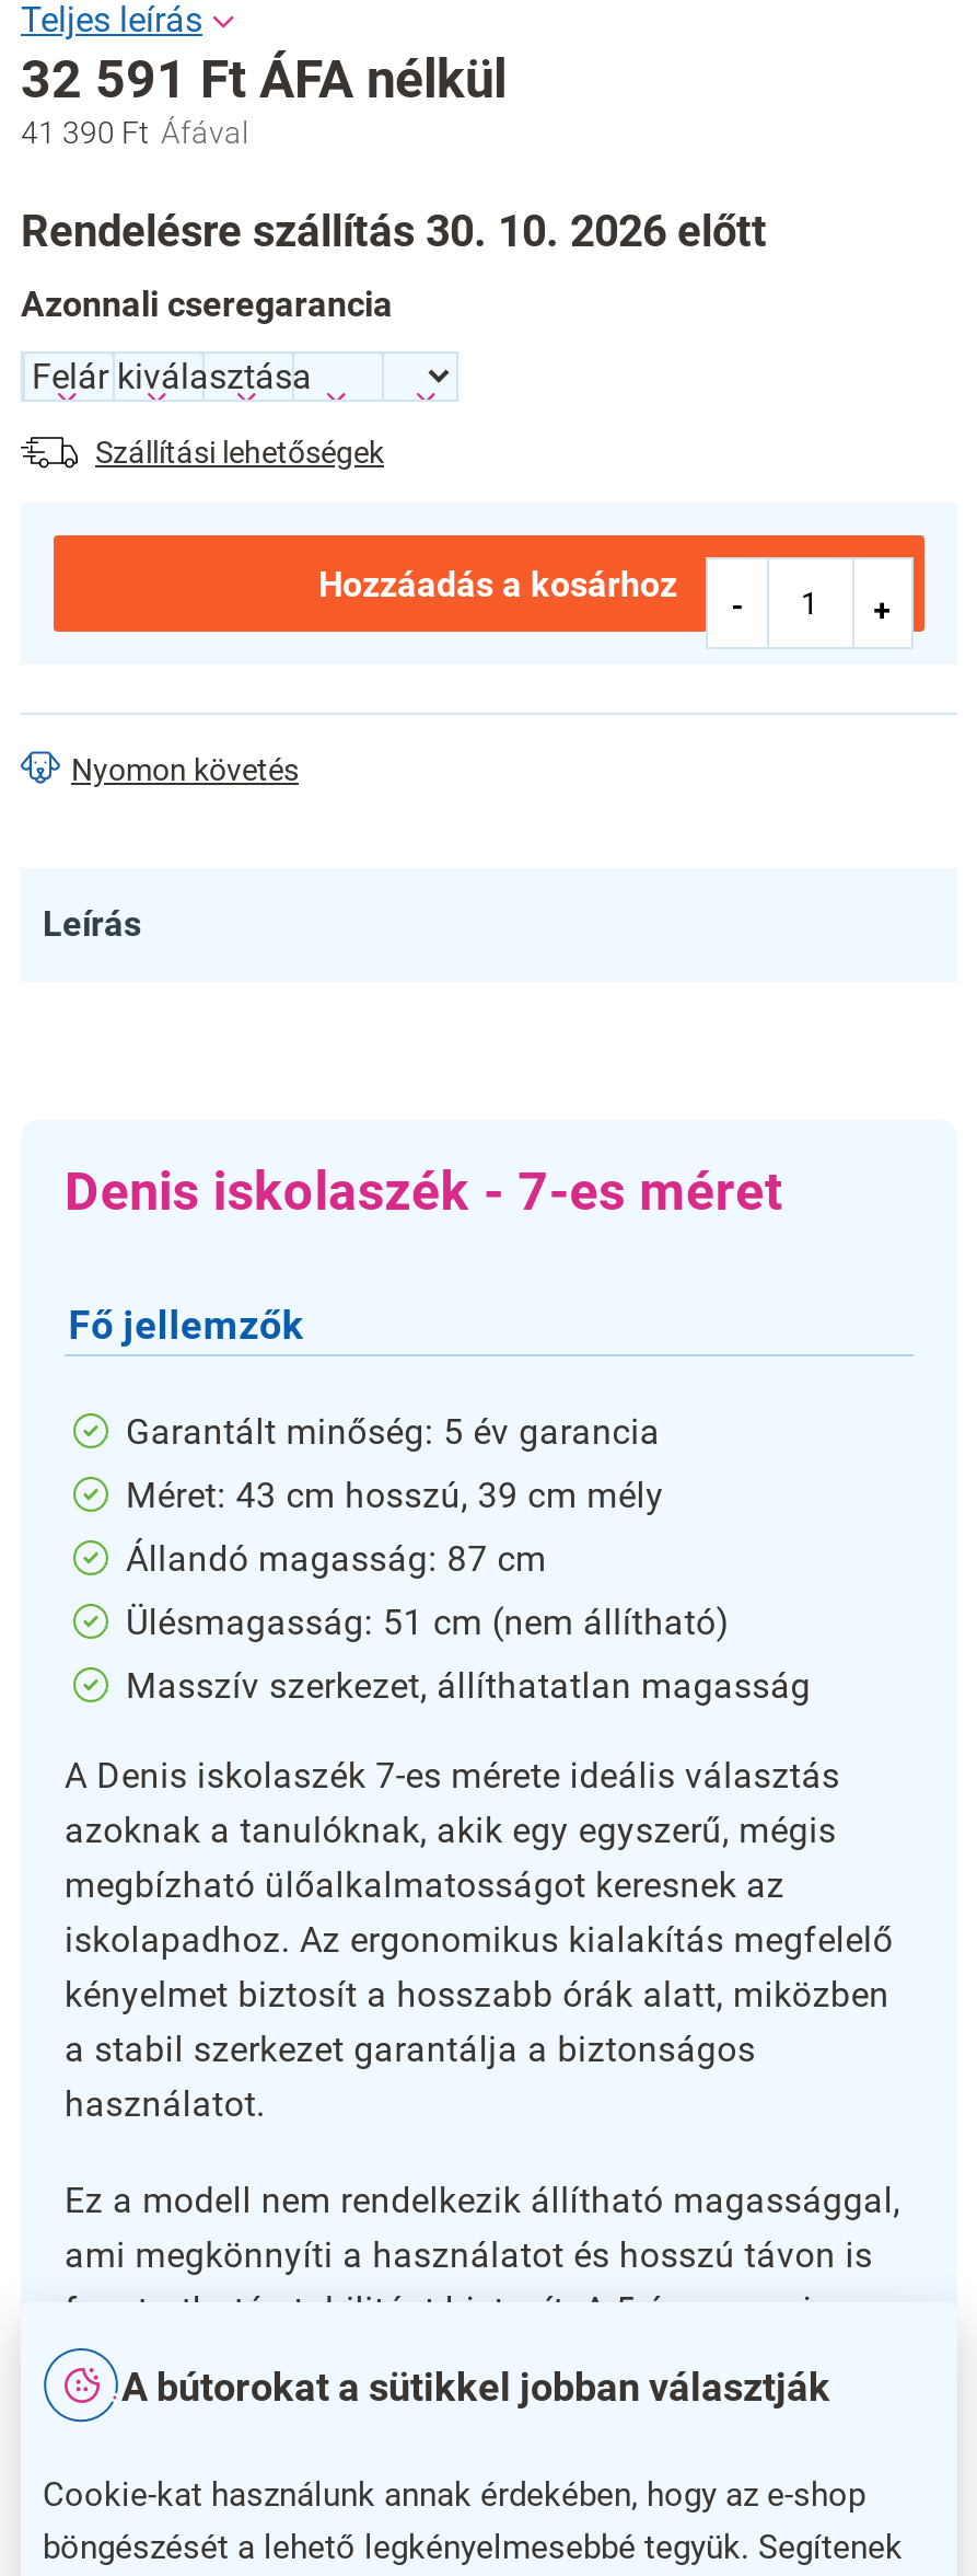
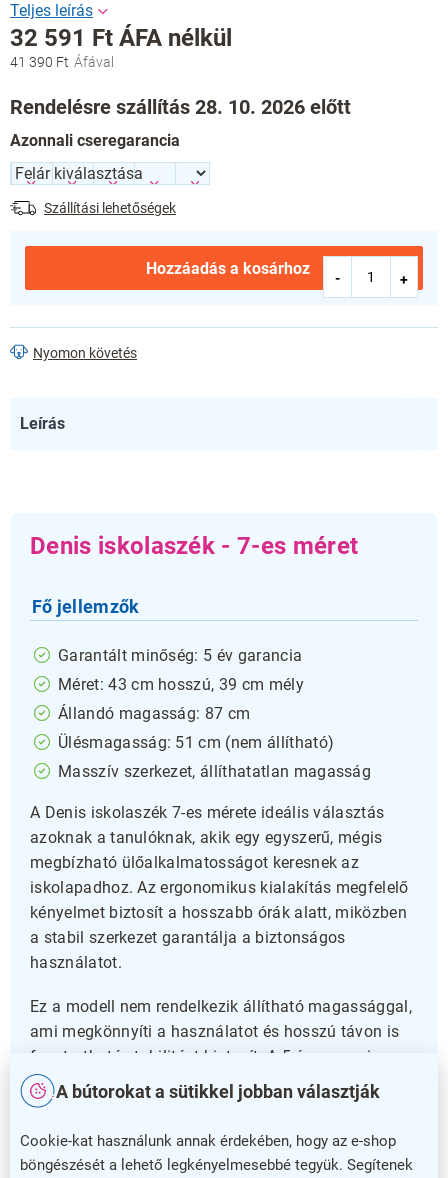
- Rendelésre szállítás 30. 10. 2026 előtt
+ Rendelésre szállítás 28. 10. 2026 előtt
